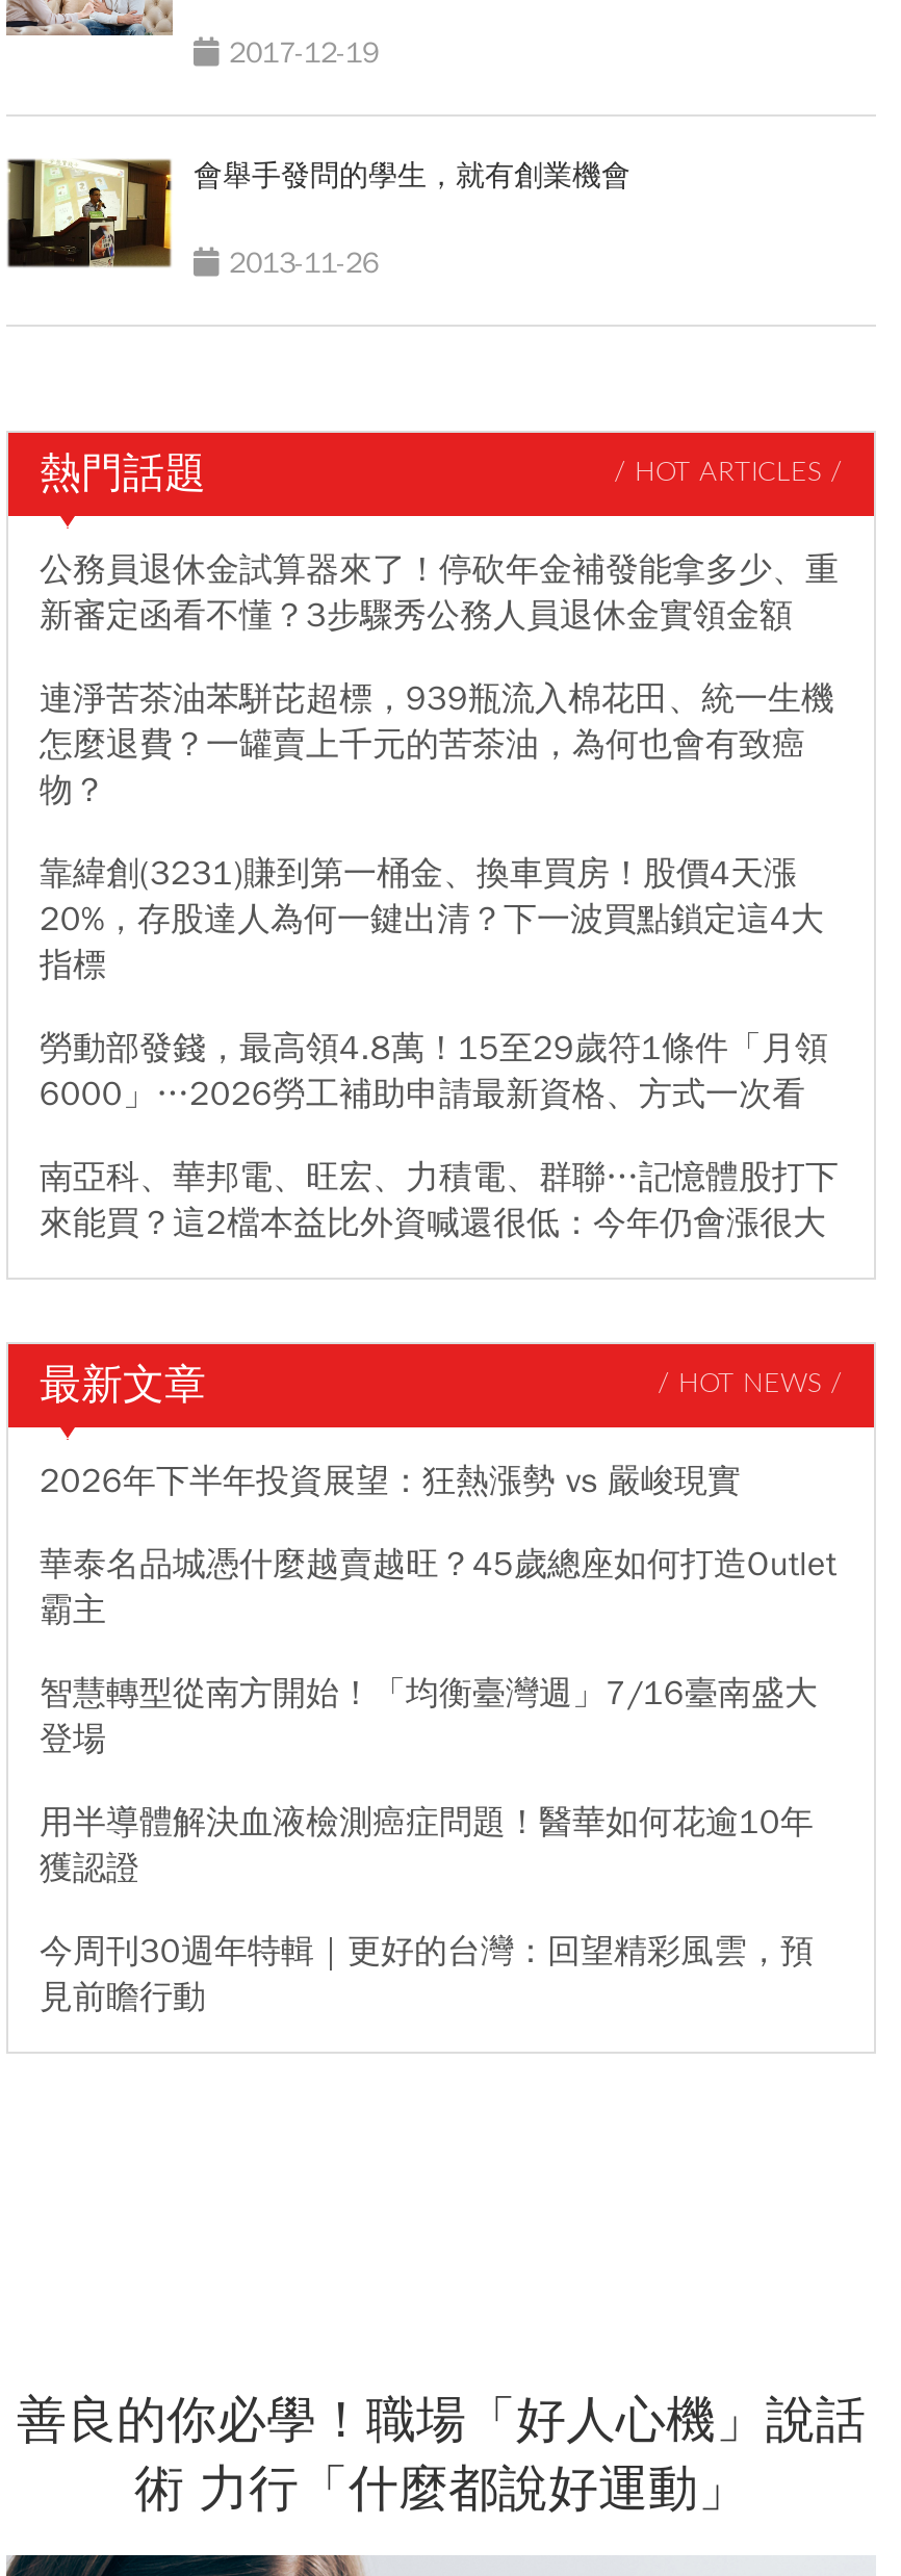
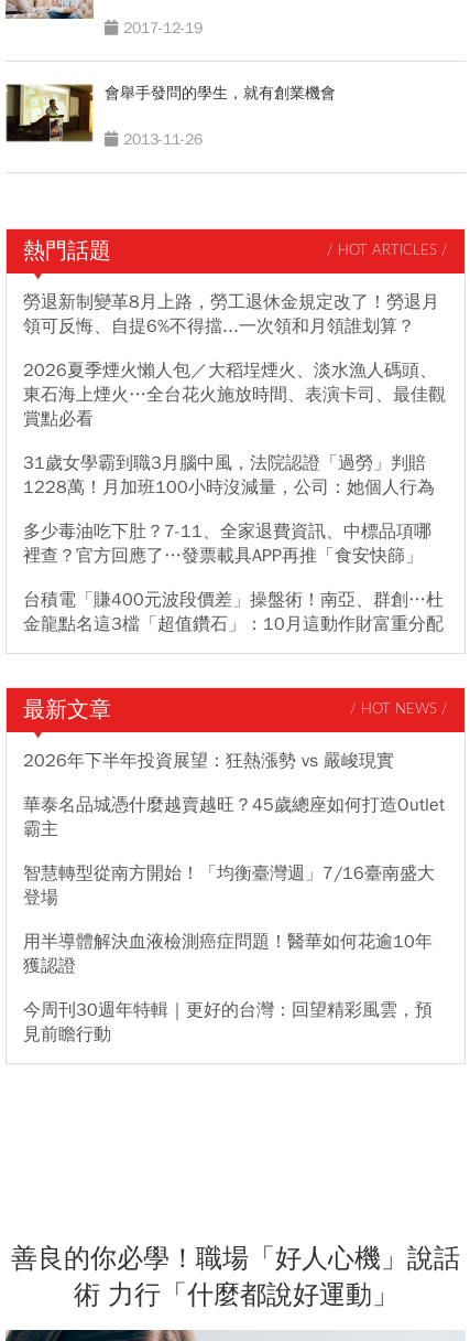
- 公務員退休金試算器來了！停砍年金補發能拿多少、重
- 新審定函看不懂？3步驟秀公務人員退休金實領金額
+ 勞退新制變革8月上路，勞工退休金規定改了！勞退月
+ 領可反悔、自提6%不得擋...一次領和月領誰划算？

- 連淨苦茶油苯駢芘超標，939瓶流入棉花田、統一生機
- 怎麼退費？一罐賣上千元的苦茶油，為何也會有致癌
- 物？
+ 2026夏季煙火懶人包／大稻埕煙火、淡水漁人碼頭、
+ 東石海上煙火…全台花火施放時間、表演卡司、最佳觀
+ 賞點必看

- 靠緯創(3231)賺到第一桶金、換車買房！股價4天漲
- 20%，存股達人為何一鍵出清？下一波買點鎖定這4大
- 指標
+ 31歲女學霸到職3月腦中風，法院認證「過勞」判賠
+ 1228萬！月加班100小時沒減量，公司：她個人行為

- 勞動部發錢，最高領4.8萬！15至29歲符1條件「月領
- 6000」…2026勞工補助申請最新資格、方式一次看
+ 多少毒油吃下肚？7-11、全家退費資訊、中標品項哪
+ 裡查？官方回應了…發票載具APP再推「食安快篩」

- 南亞科、華邦電、旺宏、力積電、群聯…記憶體股打下
- 來能買？這2檔本益比外資喊還很低：今年仍會漲很大
+ 台積電「賺400元波段價差」操盤術！南亞、群創…杜
+ 金龍點名這3檔「超值鑽石」：10月這動作財富重分配
